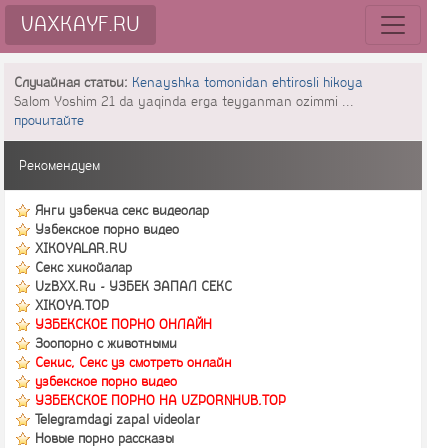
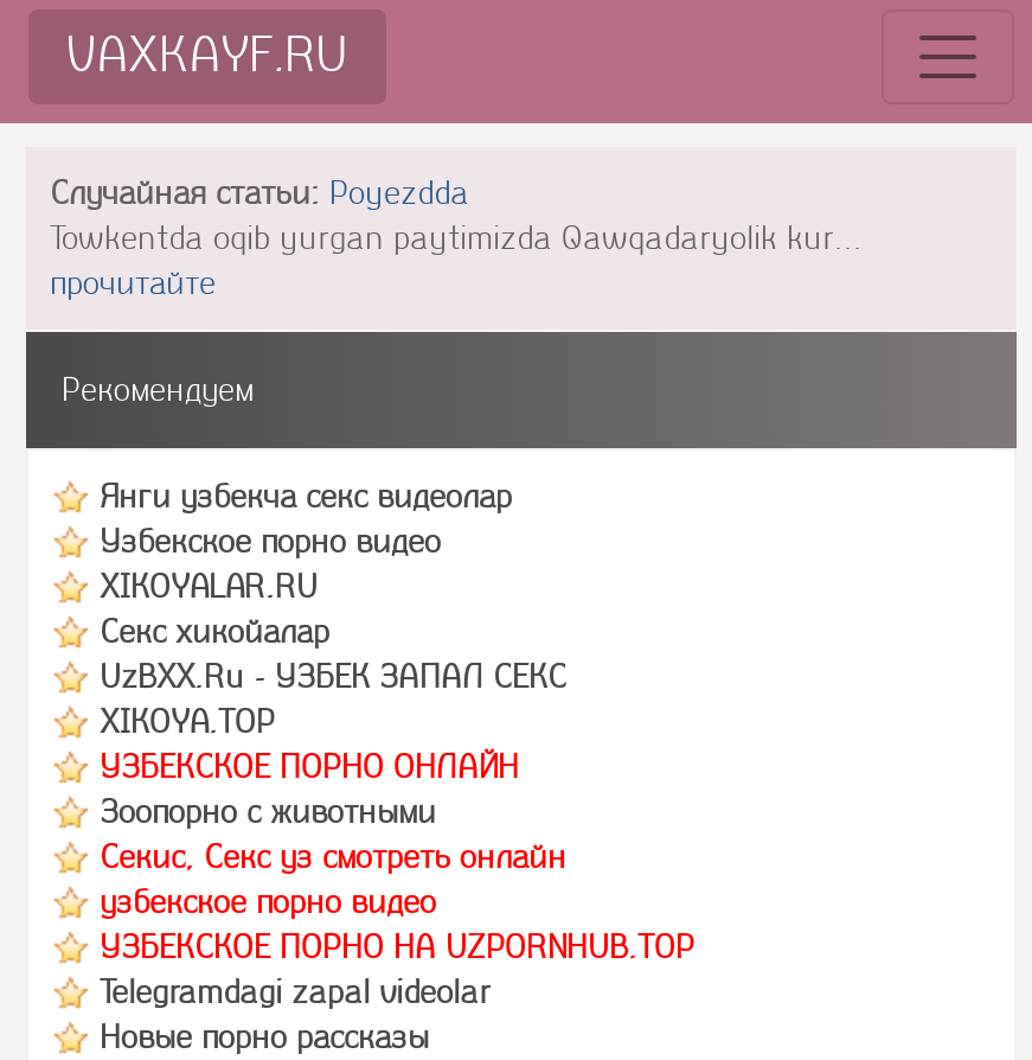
- Случайная статьи: Kenayshka tomonidan ehtirosli hikoya
- Salom Yoshim 21 da yaqinda erga teyganman ozimmi ...
+ Случайная статьи: Poyezdda
+ Towkentda oqib yurgan paytimizda Qawqadaryolik kur...
